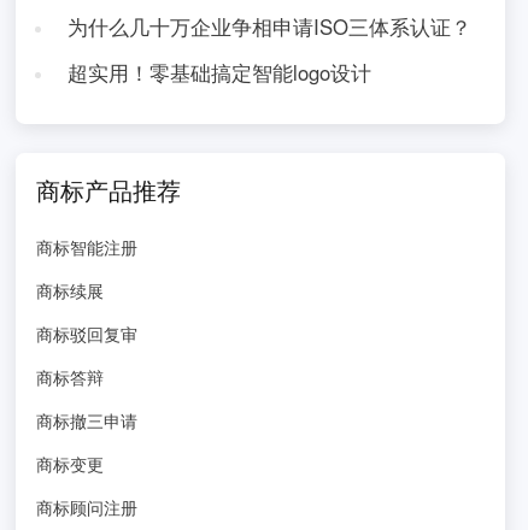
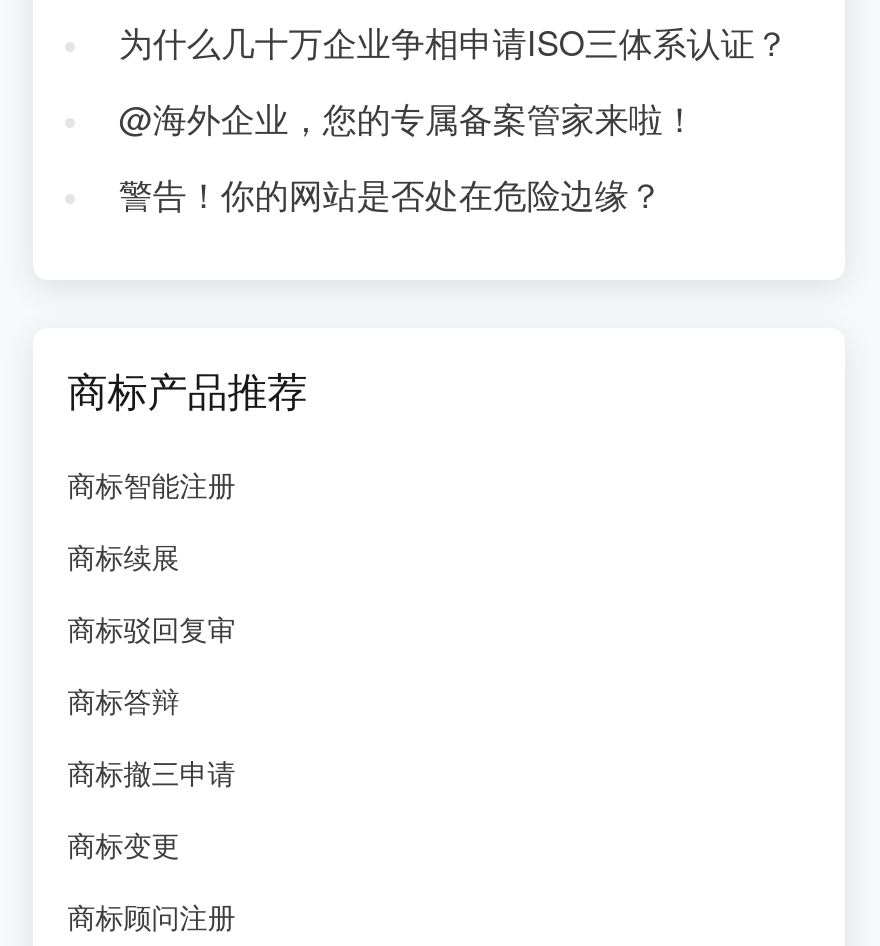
- 超实用！零基础搞定智能logo设计
+ @海外企业，您的专属备案管家来啦！
+ 警告！你的网站是否处在危险边缘？
